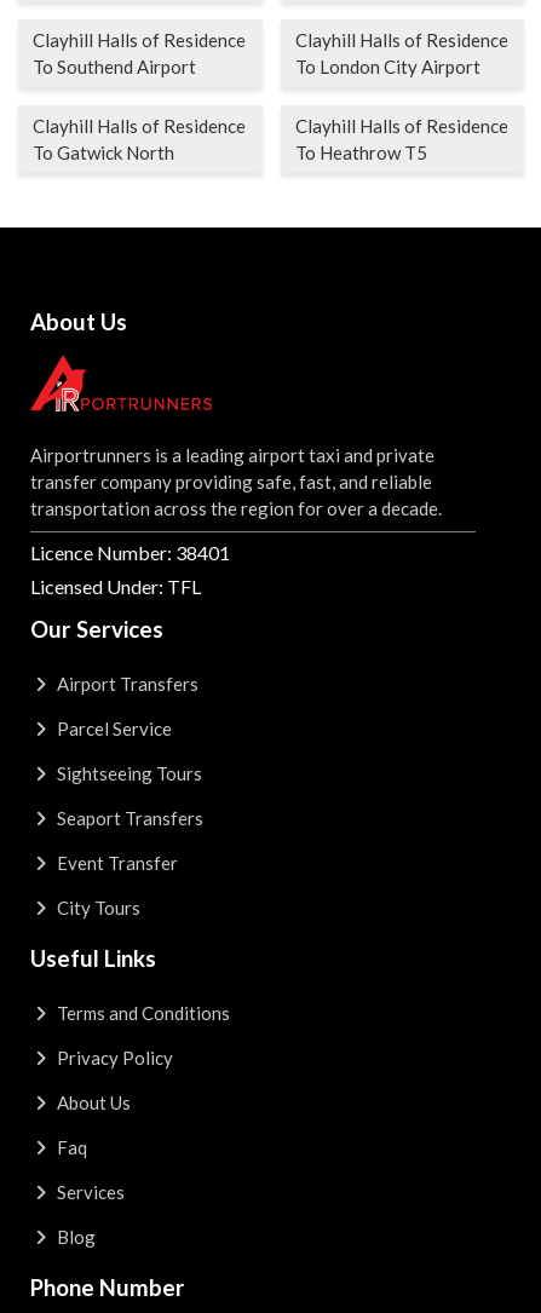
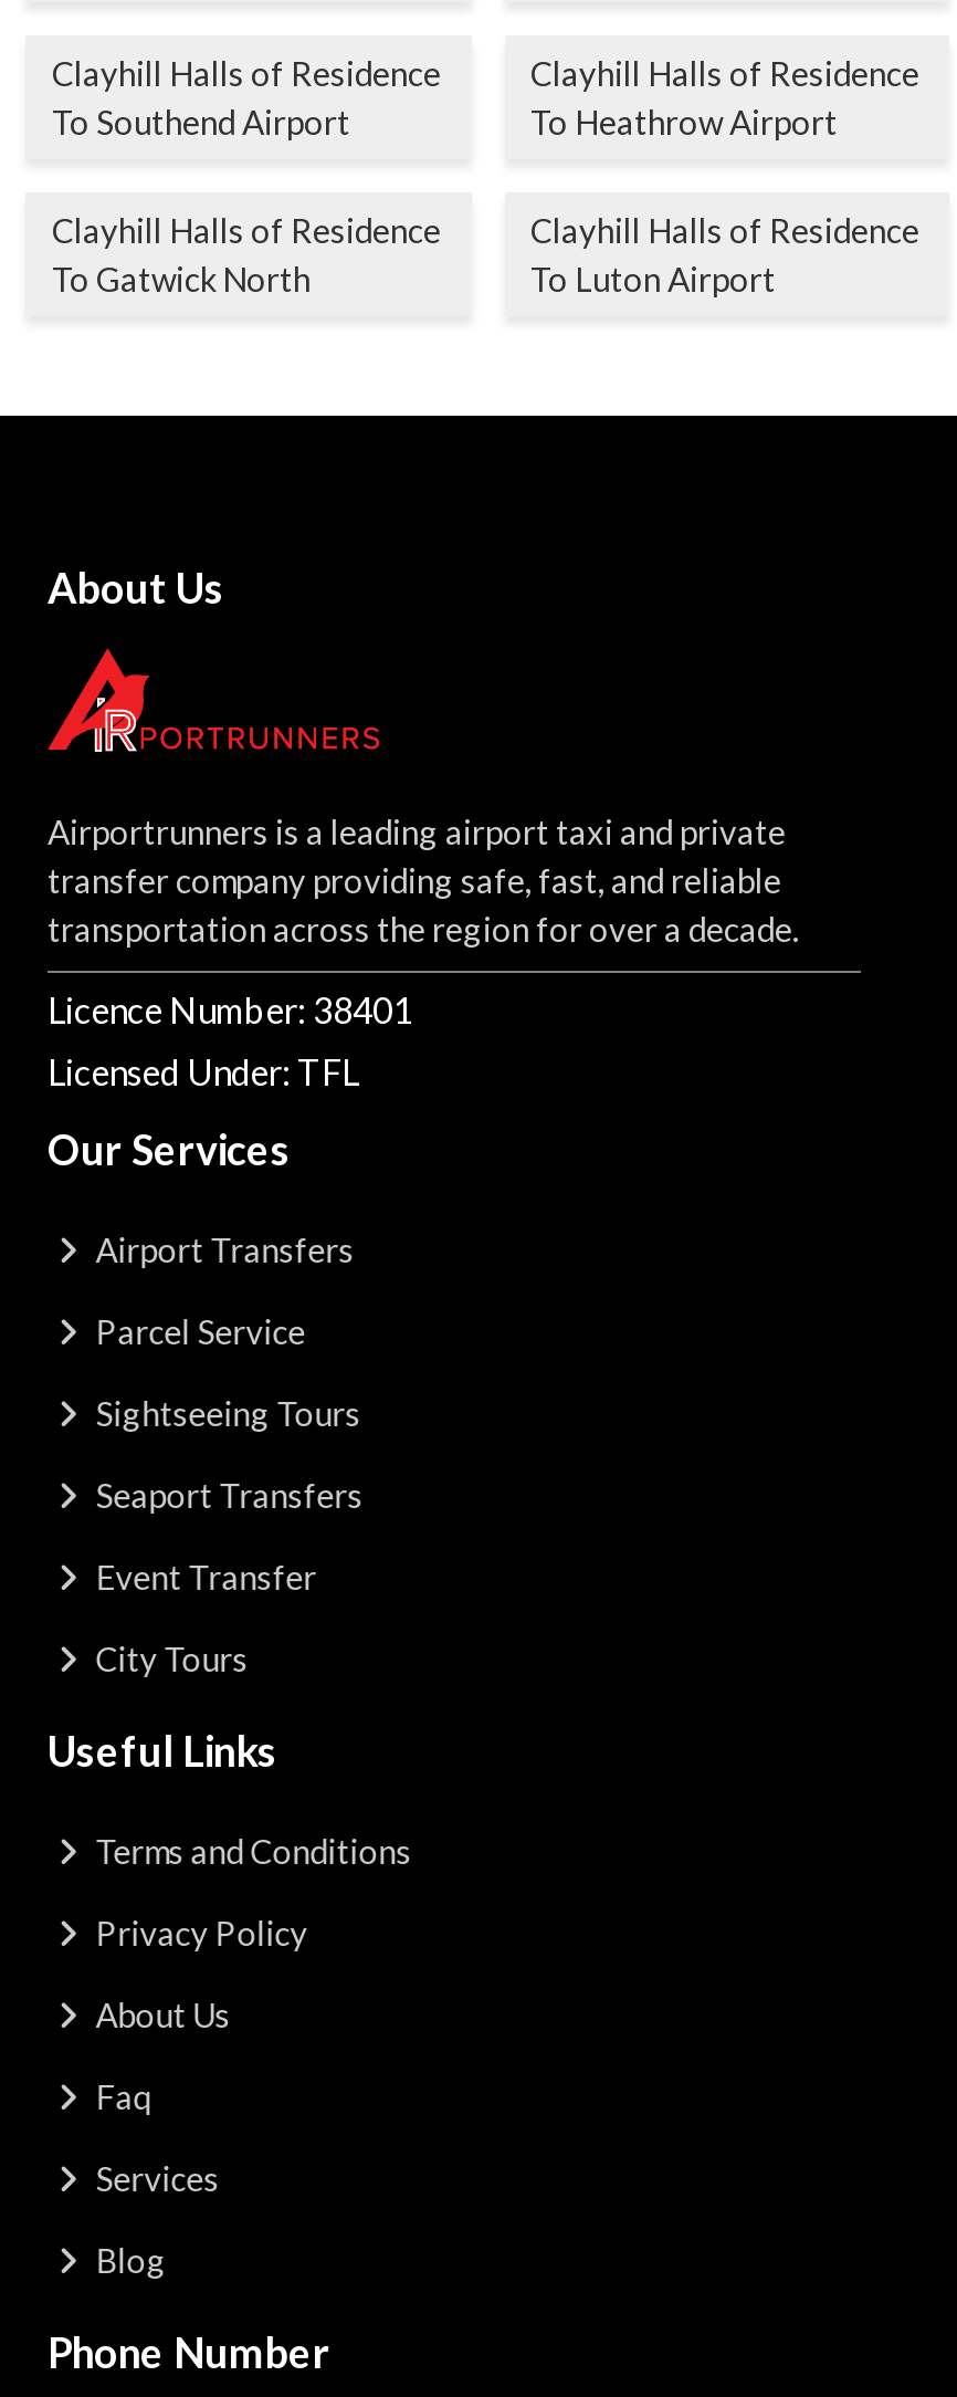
- To London City Airport
+ To Heathrow Airport

- To Heathrow T5
+ To Luton Airport
